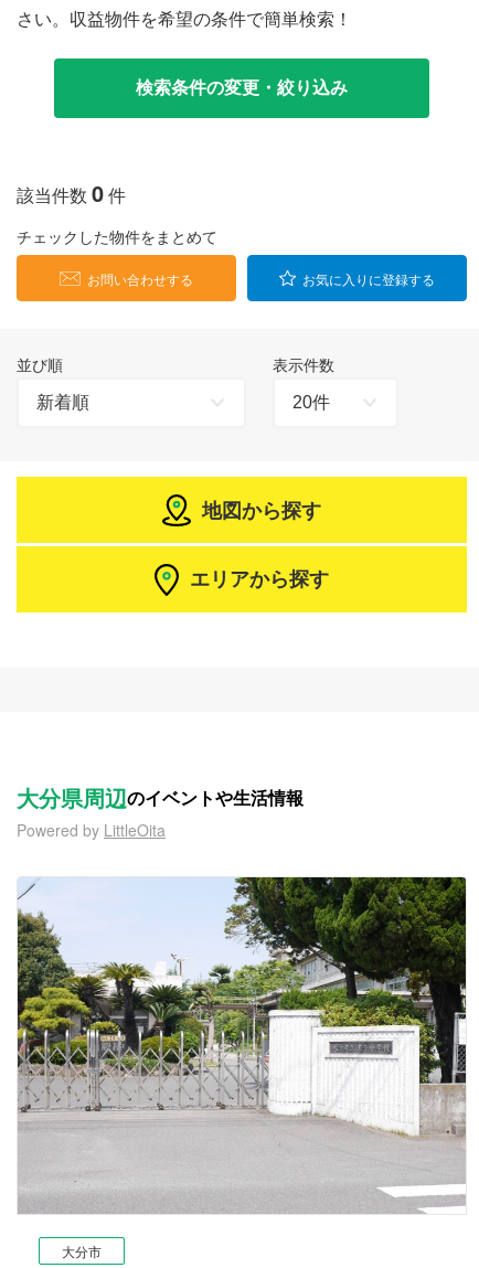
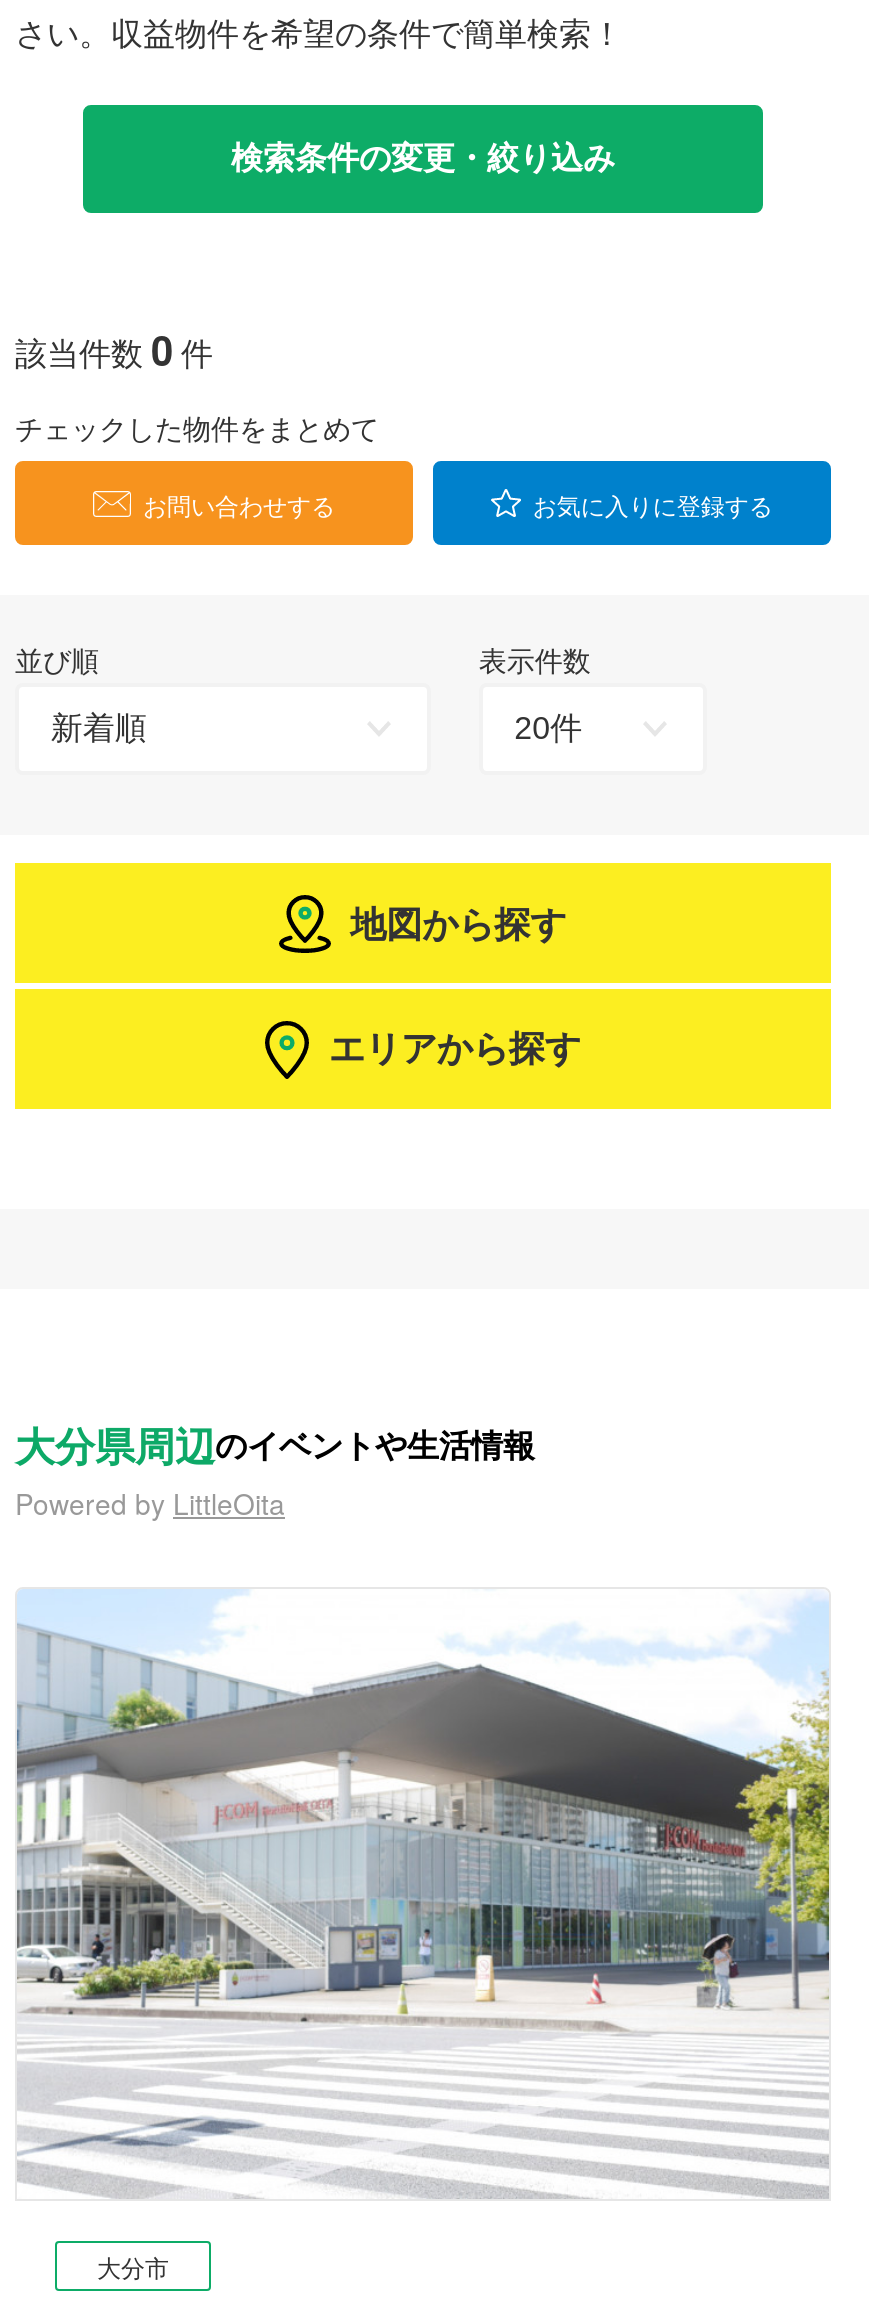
- [image]
+ [image]
